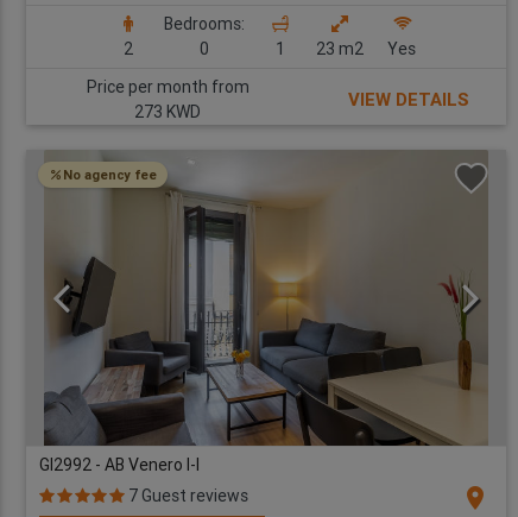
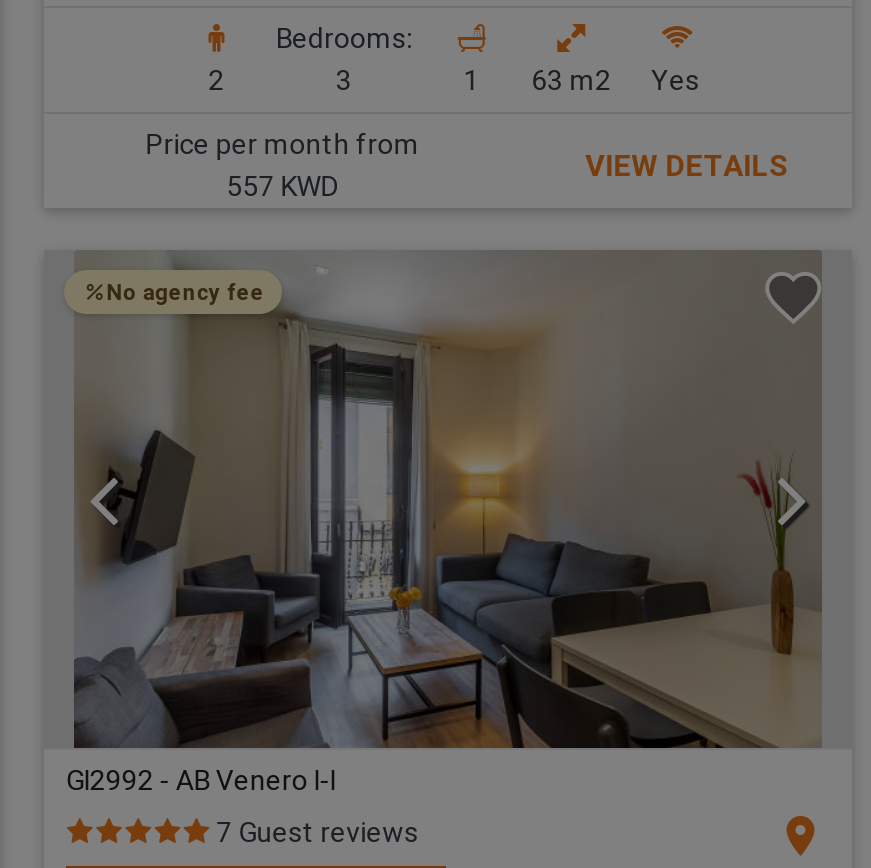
- 0
+ 3

- 1 23 m2 Yes
+ 1 63 m2 Yes

- 273 KWD
+ 557 KWD
